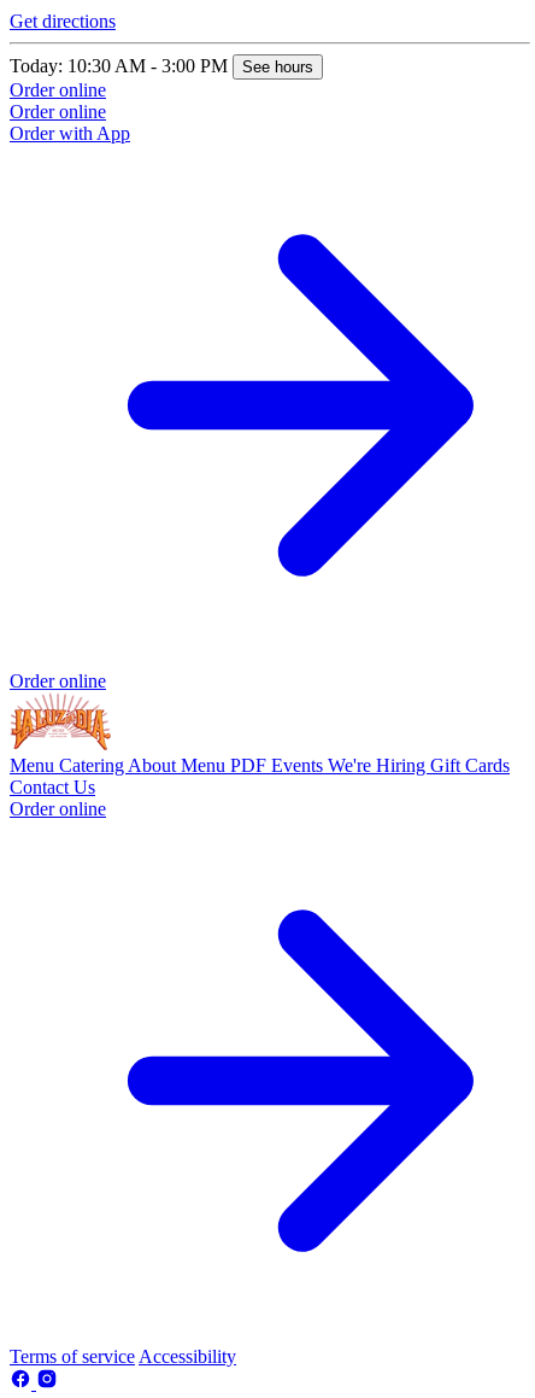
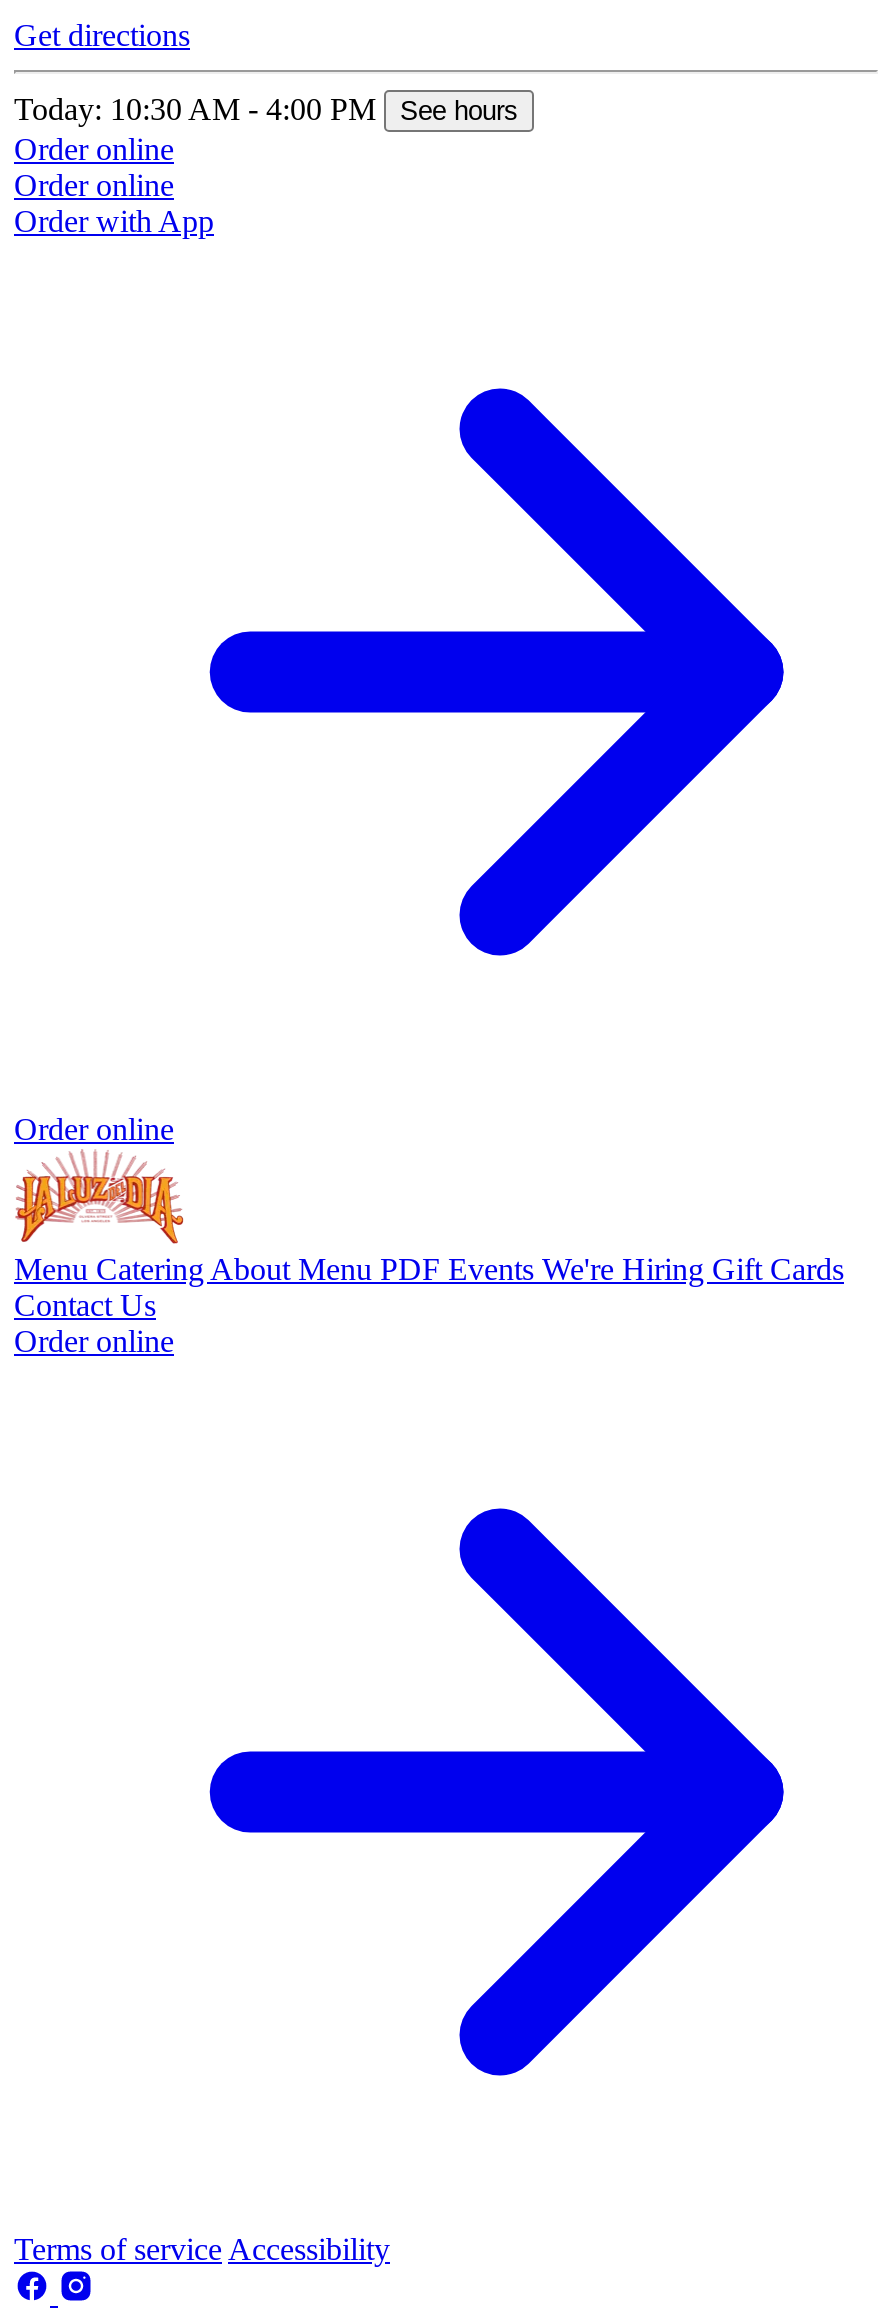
- Today: 10:30 AM - 3:00 PM See hours
+ Today: 10:30 AM - 4:00 PM See hours
